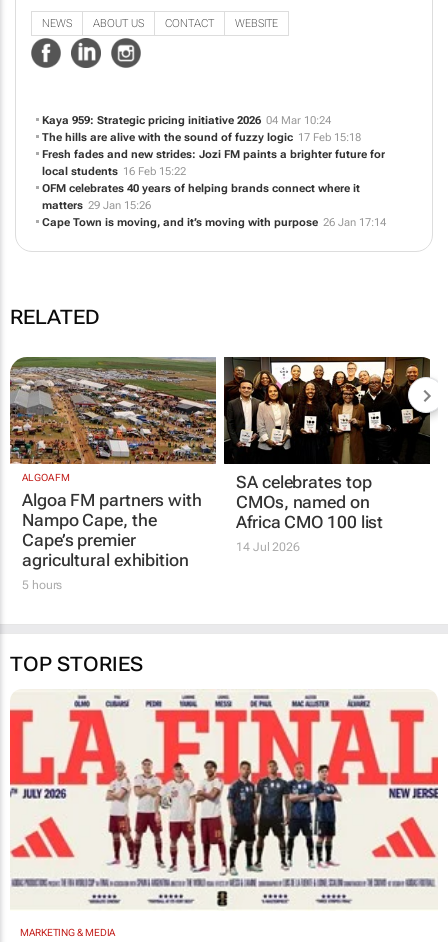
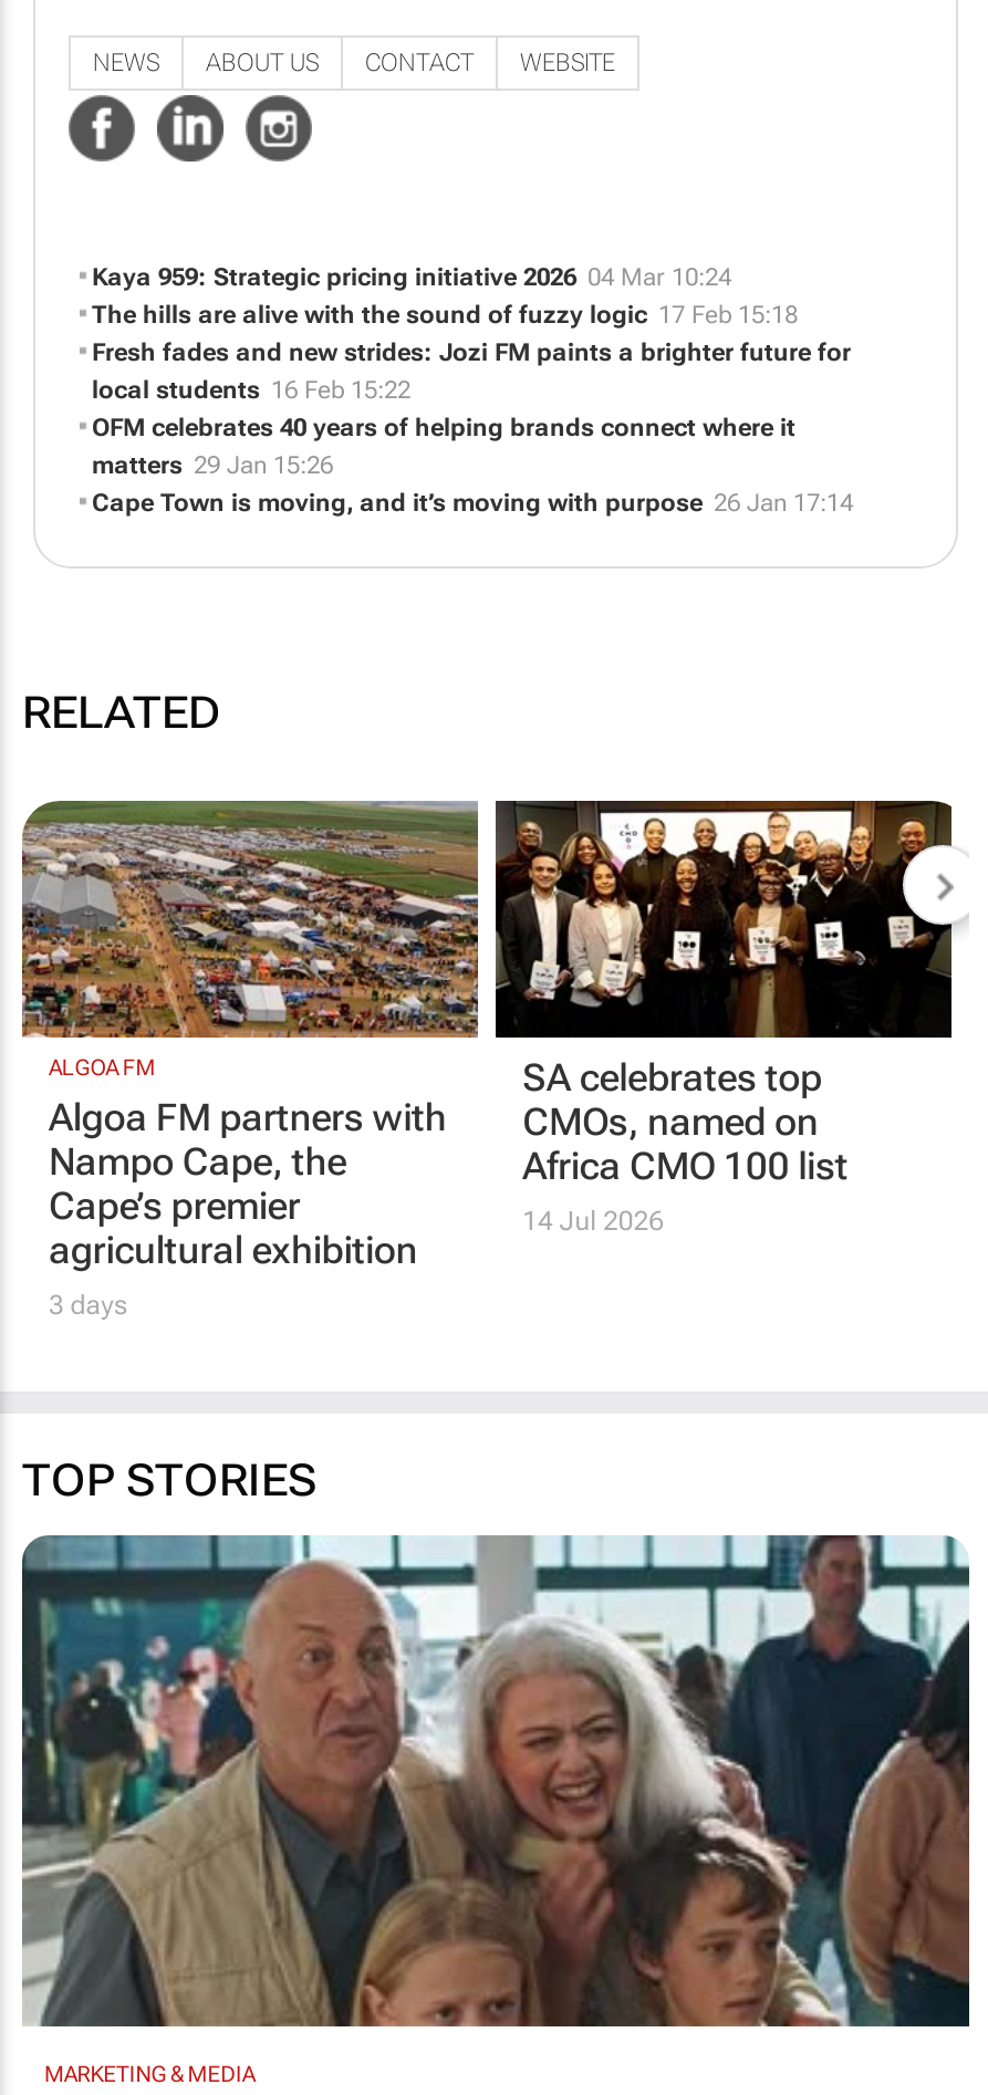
- 5 hours
+ 3 days

- [image]
+ [image]
